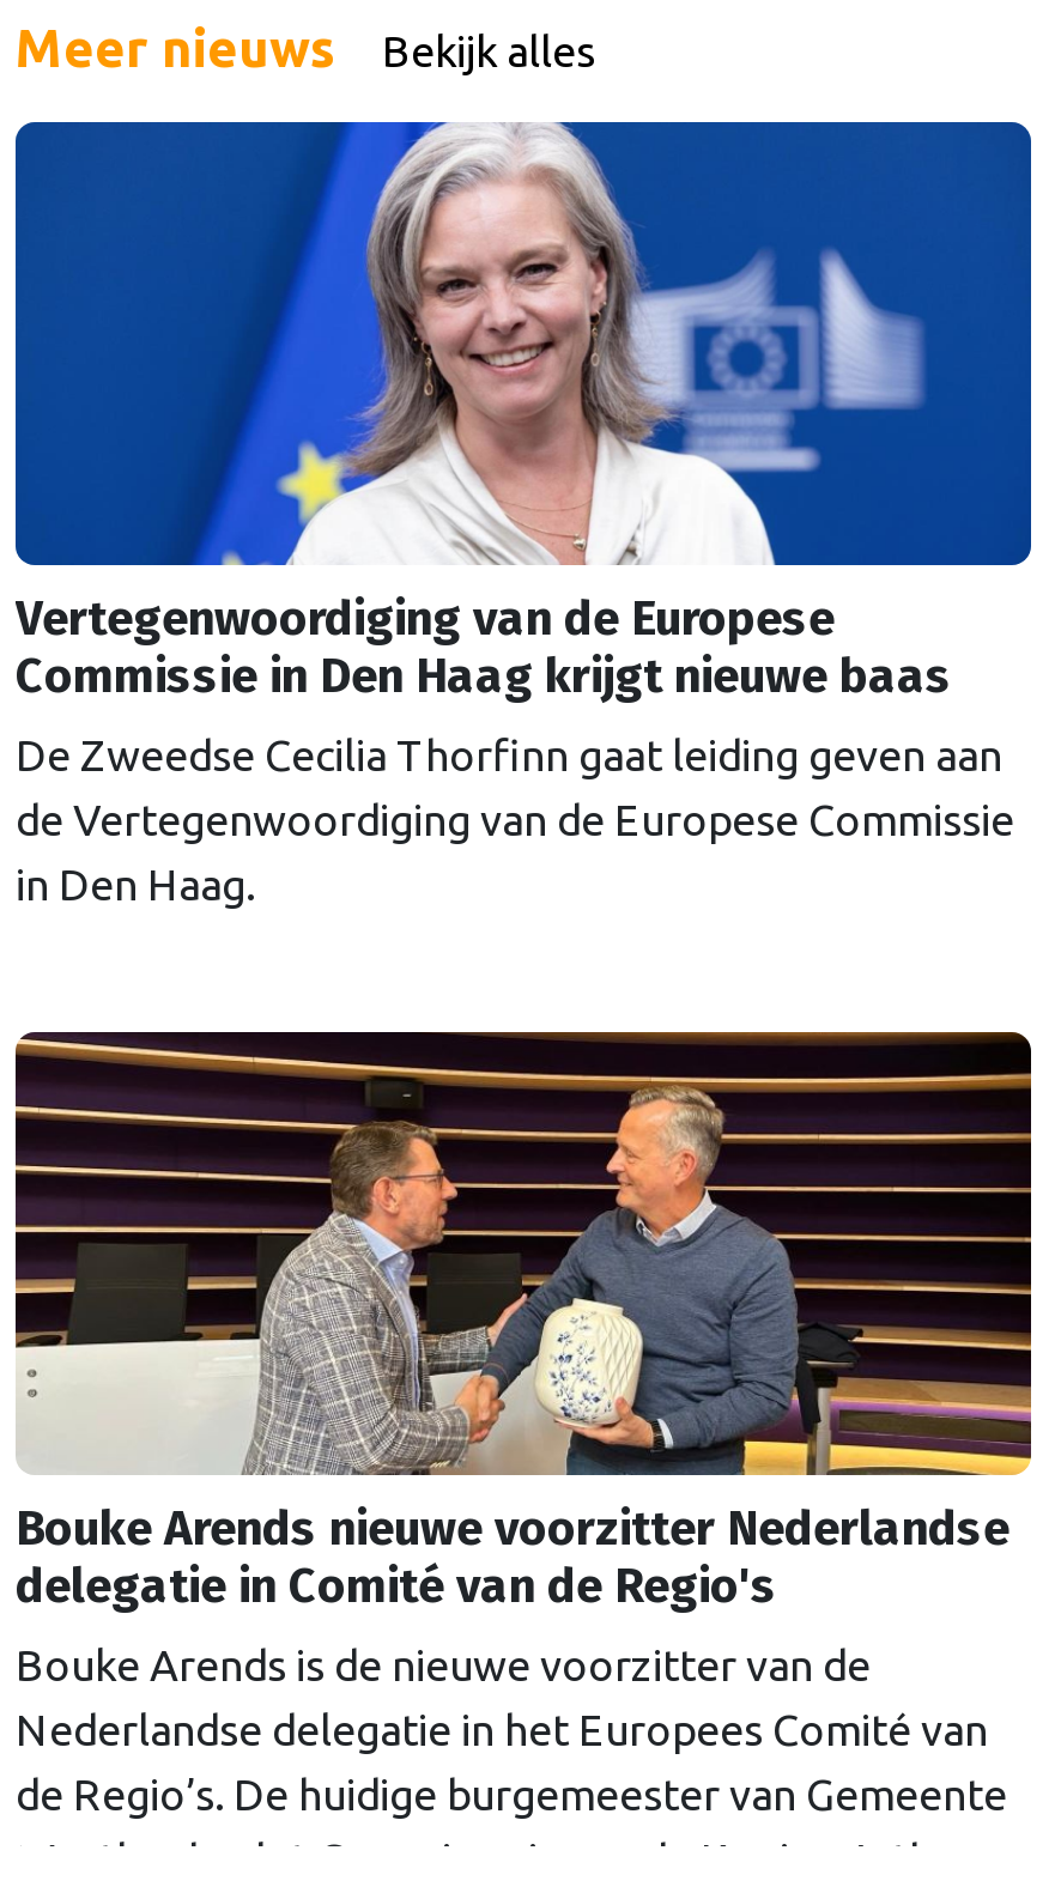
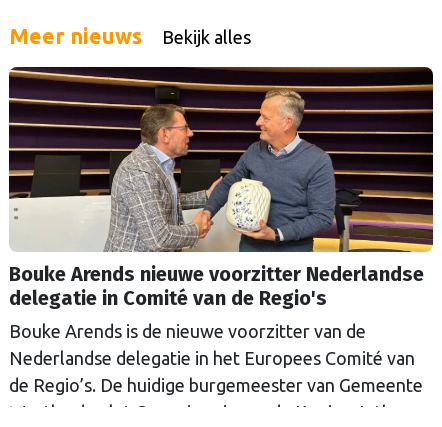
- [image]
- Vertegenwoordiging van de Europese
- Commissie in Den Haag krijgt nieuwe baas
- De Zweedse Cecilia Thorfinn gaat leiding geven aan
- de Vertegenwoordiging van de Europese Commissie
- in Den Haag.
